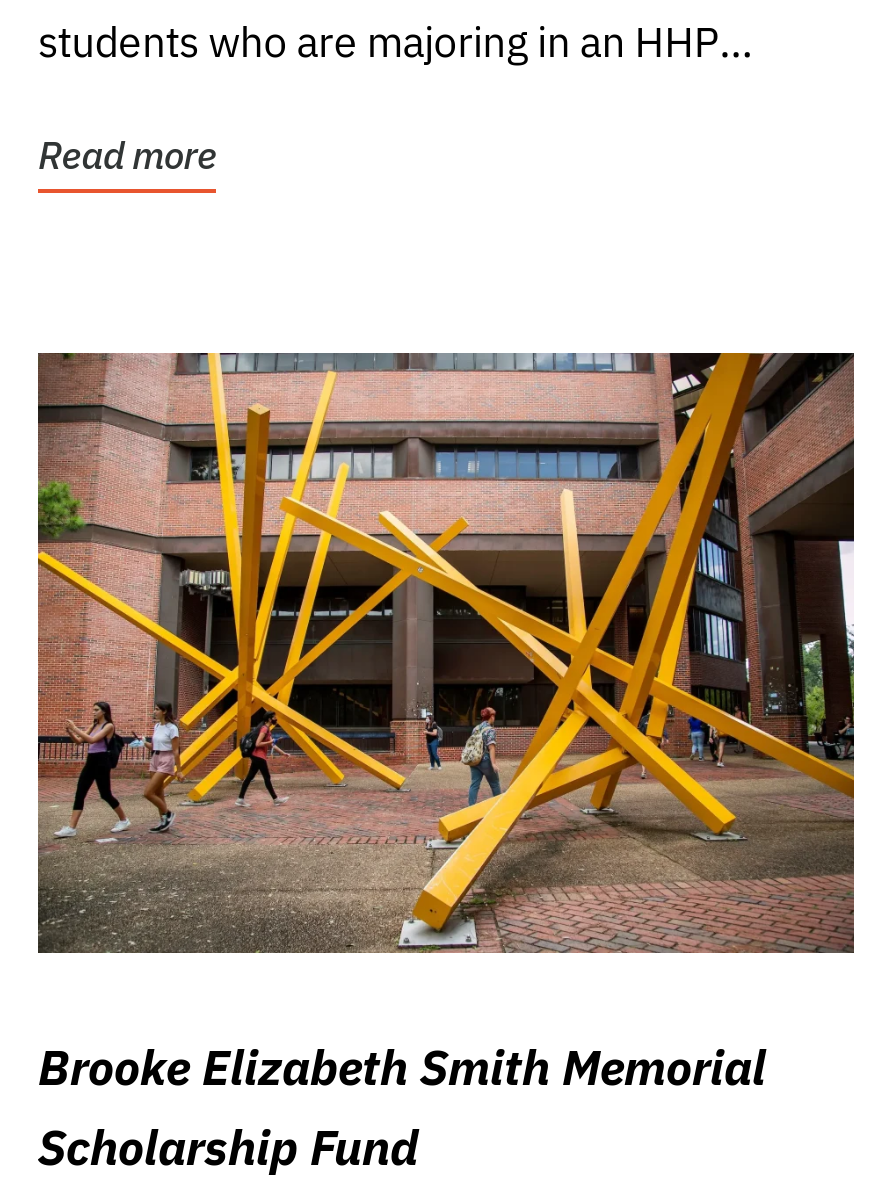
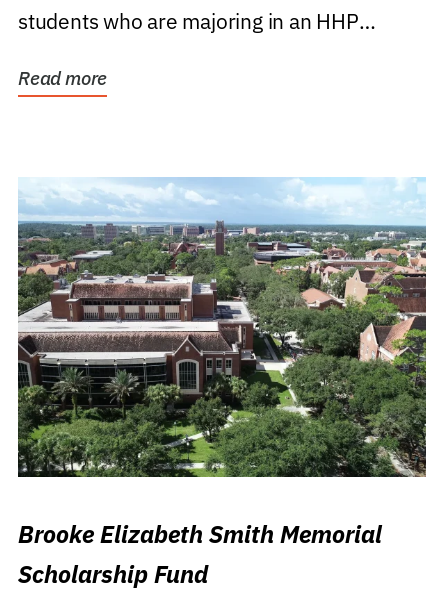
- [image]
+ [image]
